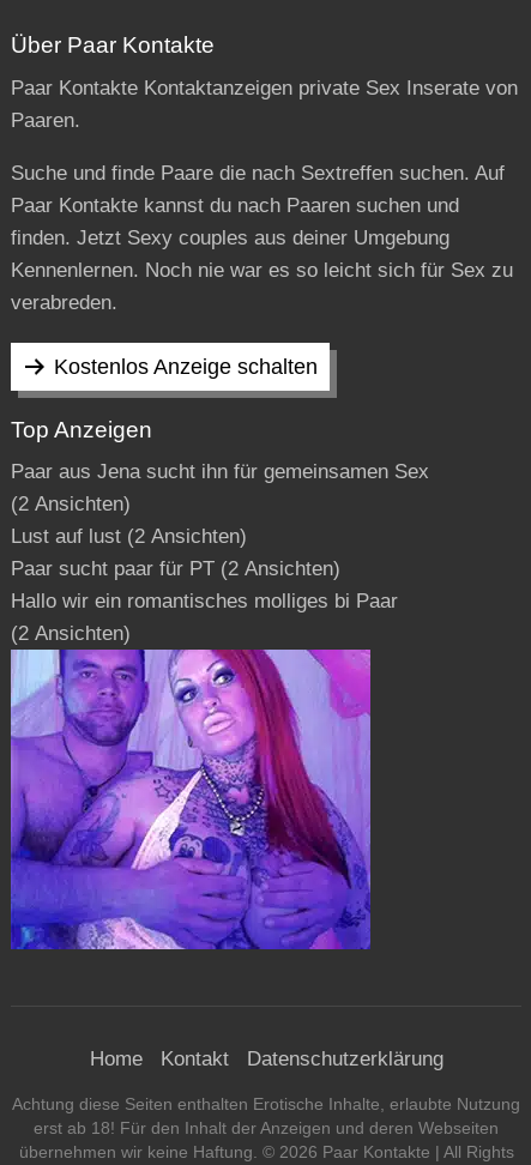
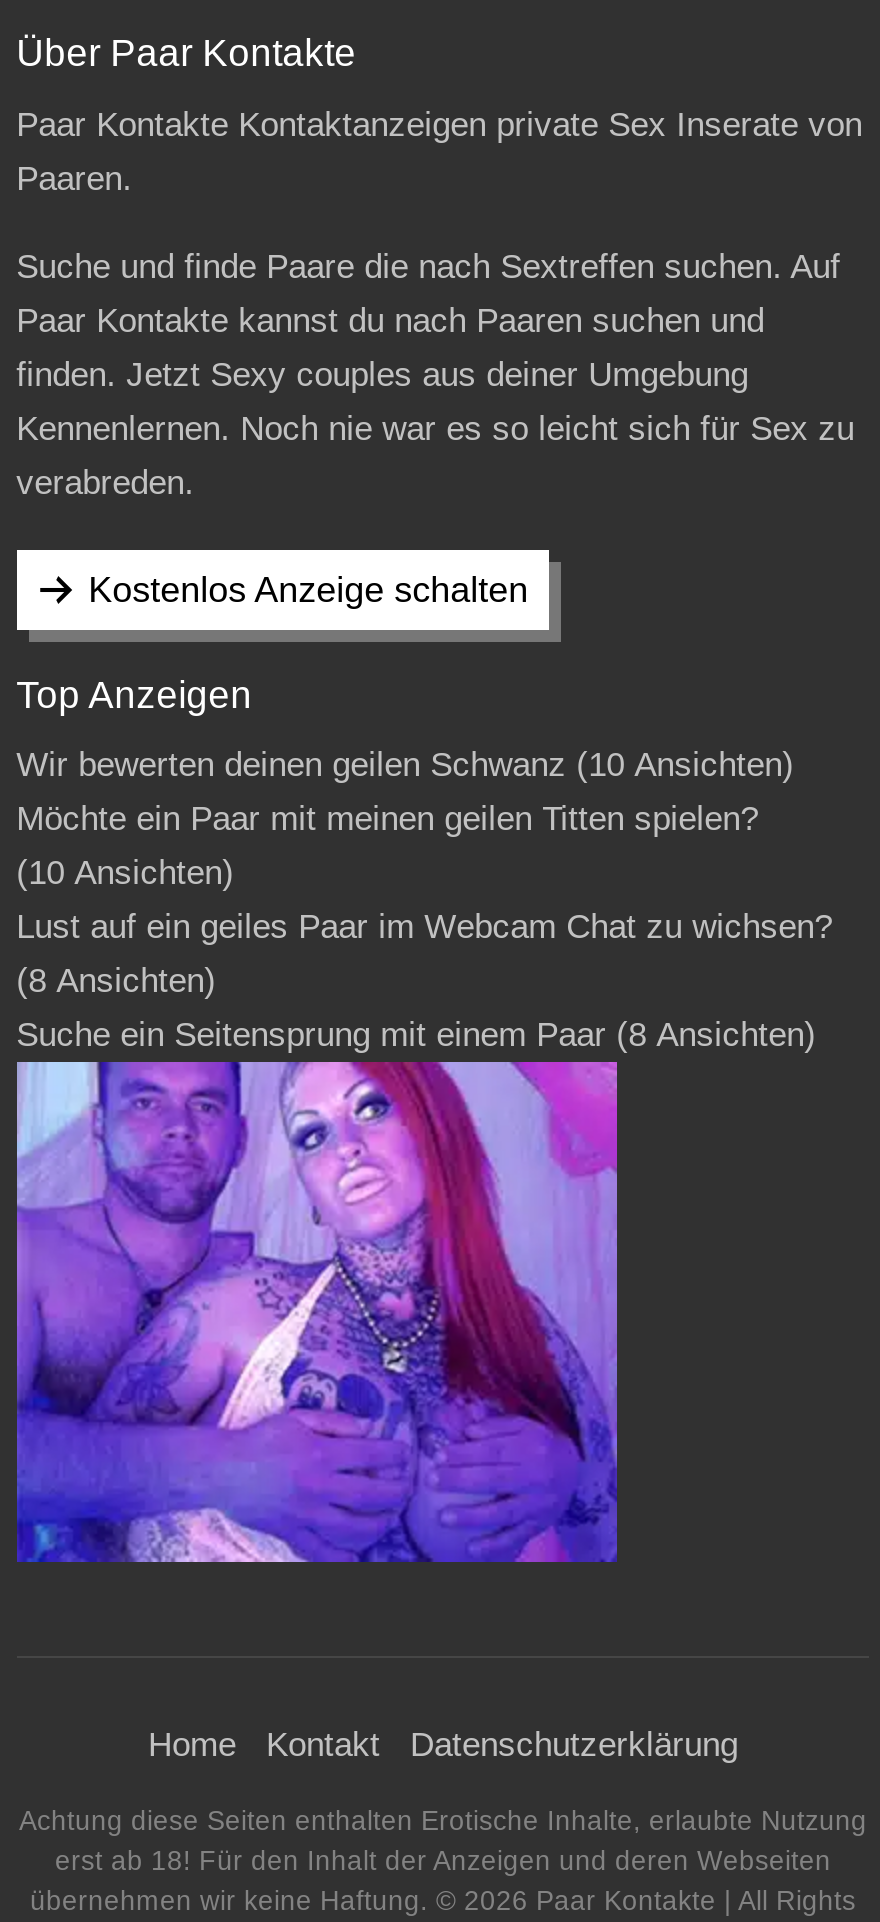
- Paar aus Jena sucht ihn für gemeinsamen Sex
- (2 Ansichten)
- Lust auf lust (2 Ansichten)
- Paar sucht paar für PT (2 Ansichten)
- Hallo wir ein romantisches molliges bi Paar
- (2 Ansichten)
+ Wir bewerten deinen geilen Schwanz (10 Ansichten)
+ Möchte ein Paar mit meinen geilen Titten spielen?
+ (10 Ansichten)
+ Lust auf ein geiles Paar im Webcam Chat zu wichsen?
+ (8 Ansichten)
+ Suche ein Seitensprung mit einem Paar (8 Ansichten)
